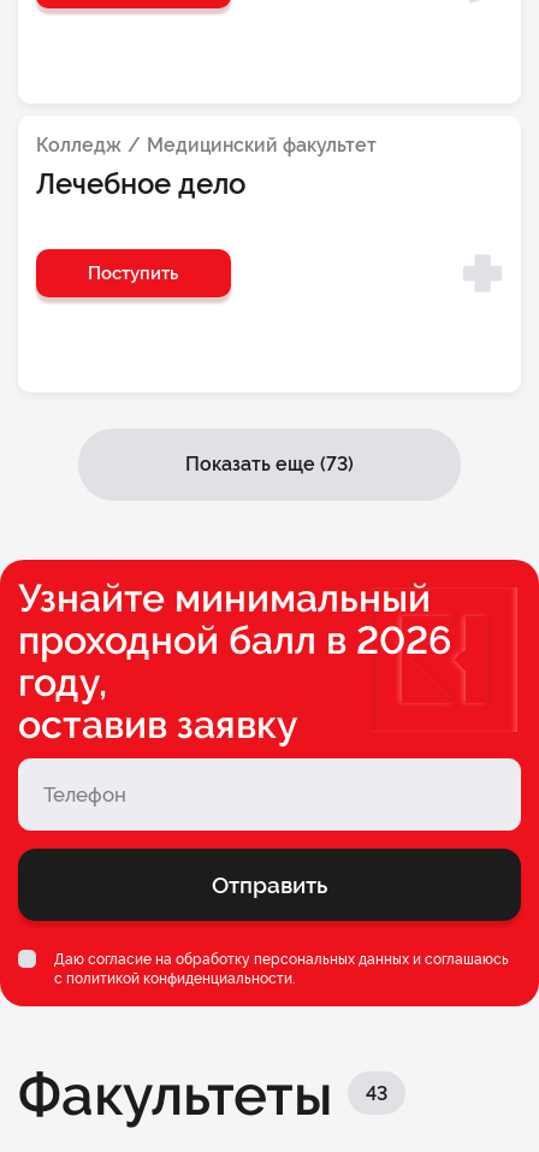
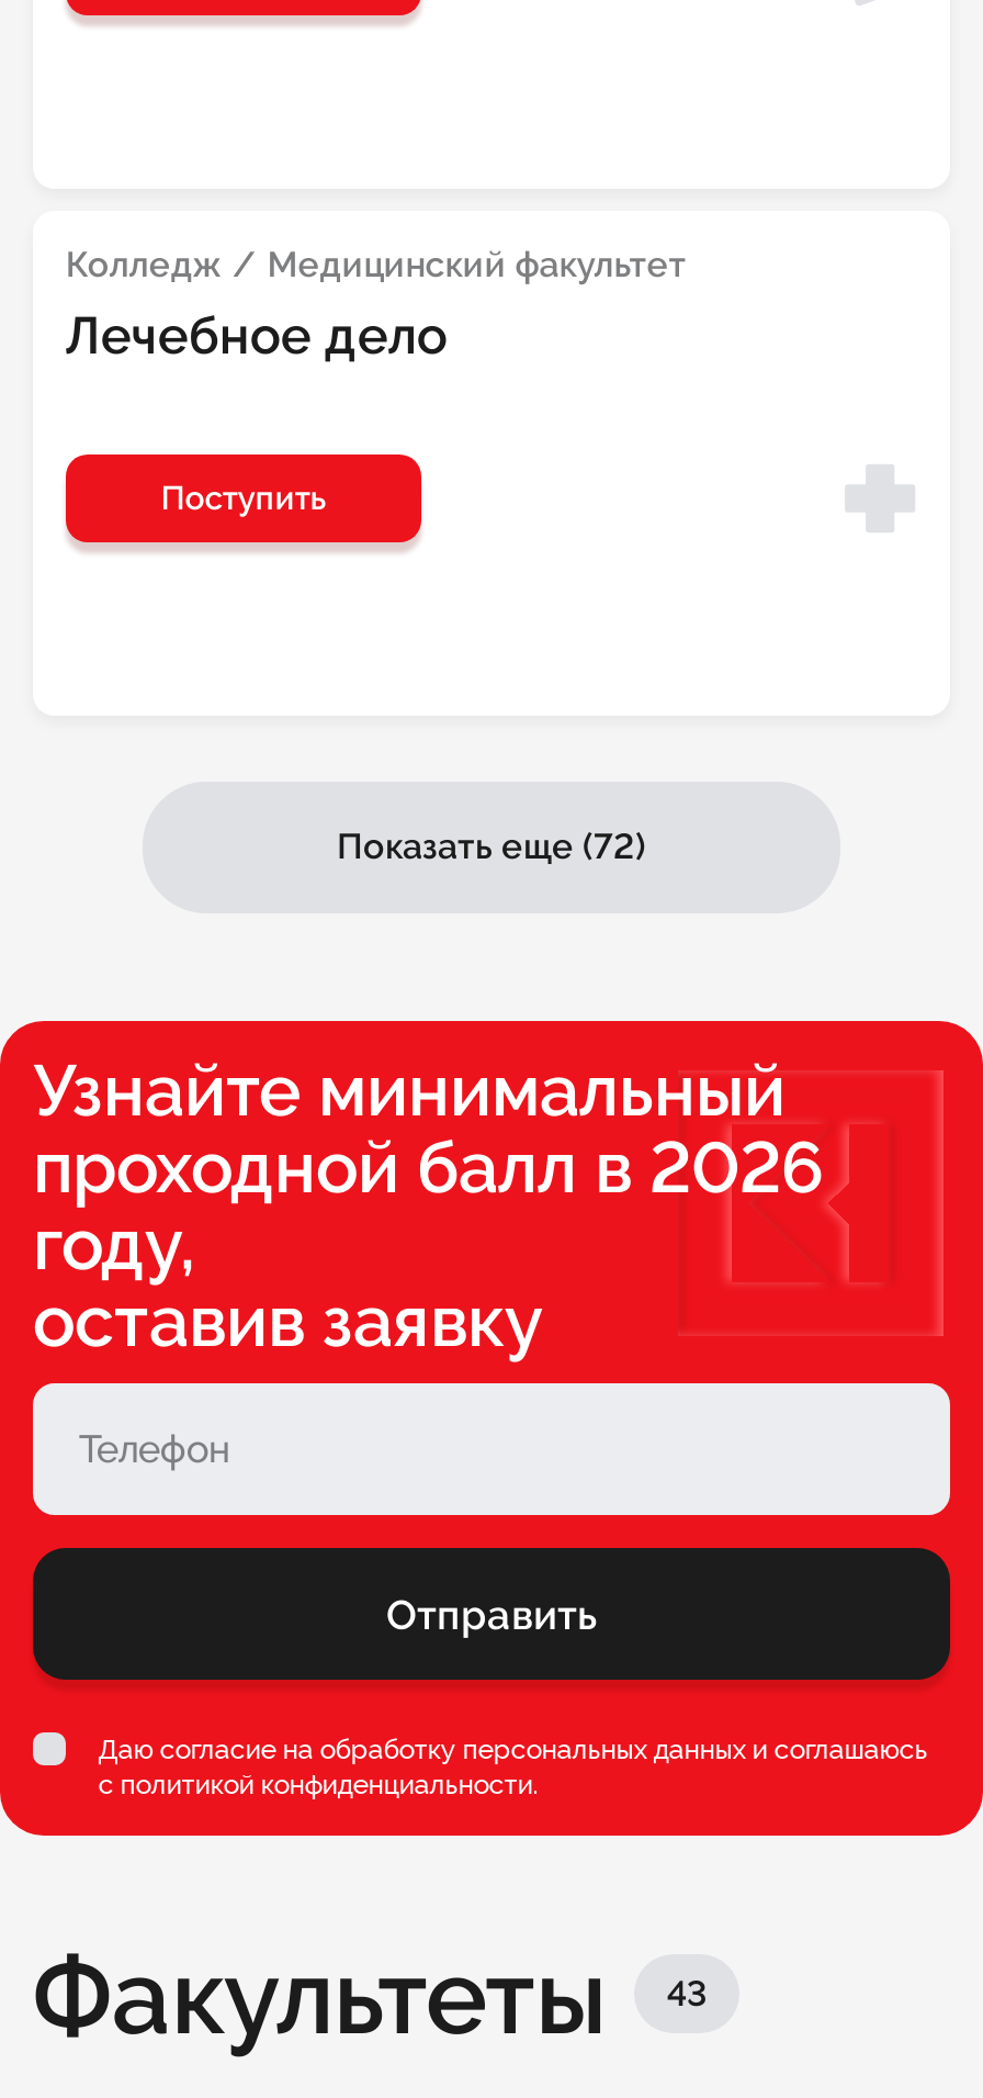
- Показать еще (73)
+ Показать еще (72)
